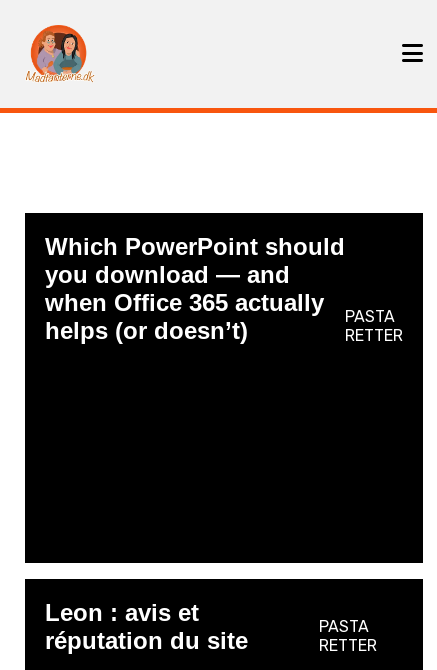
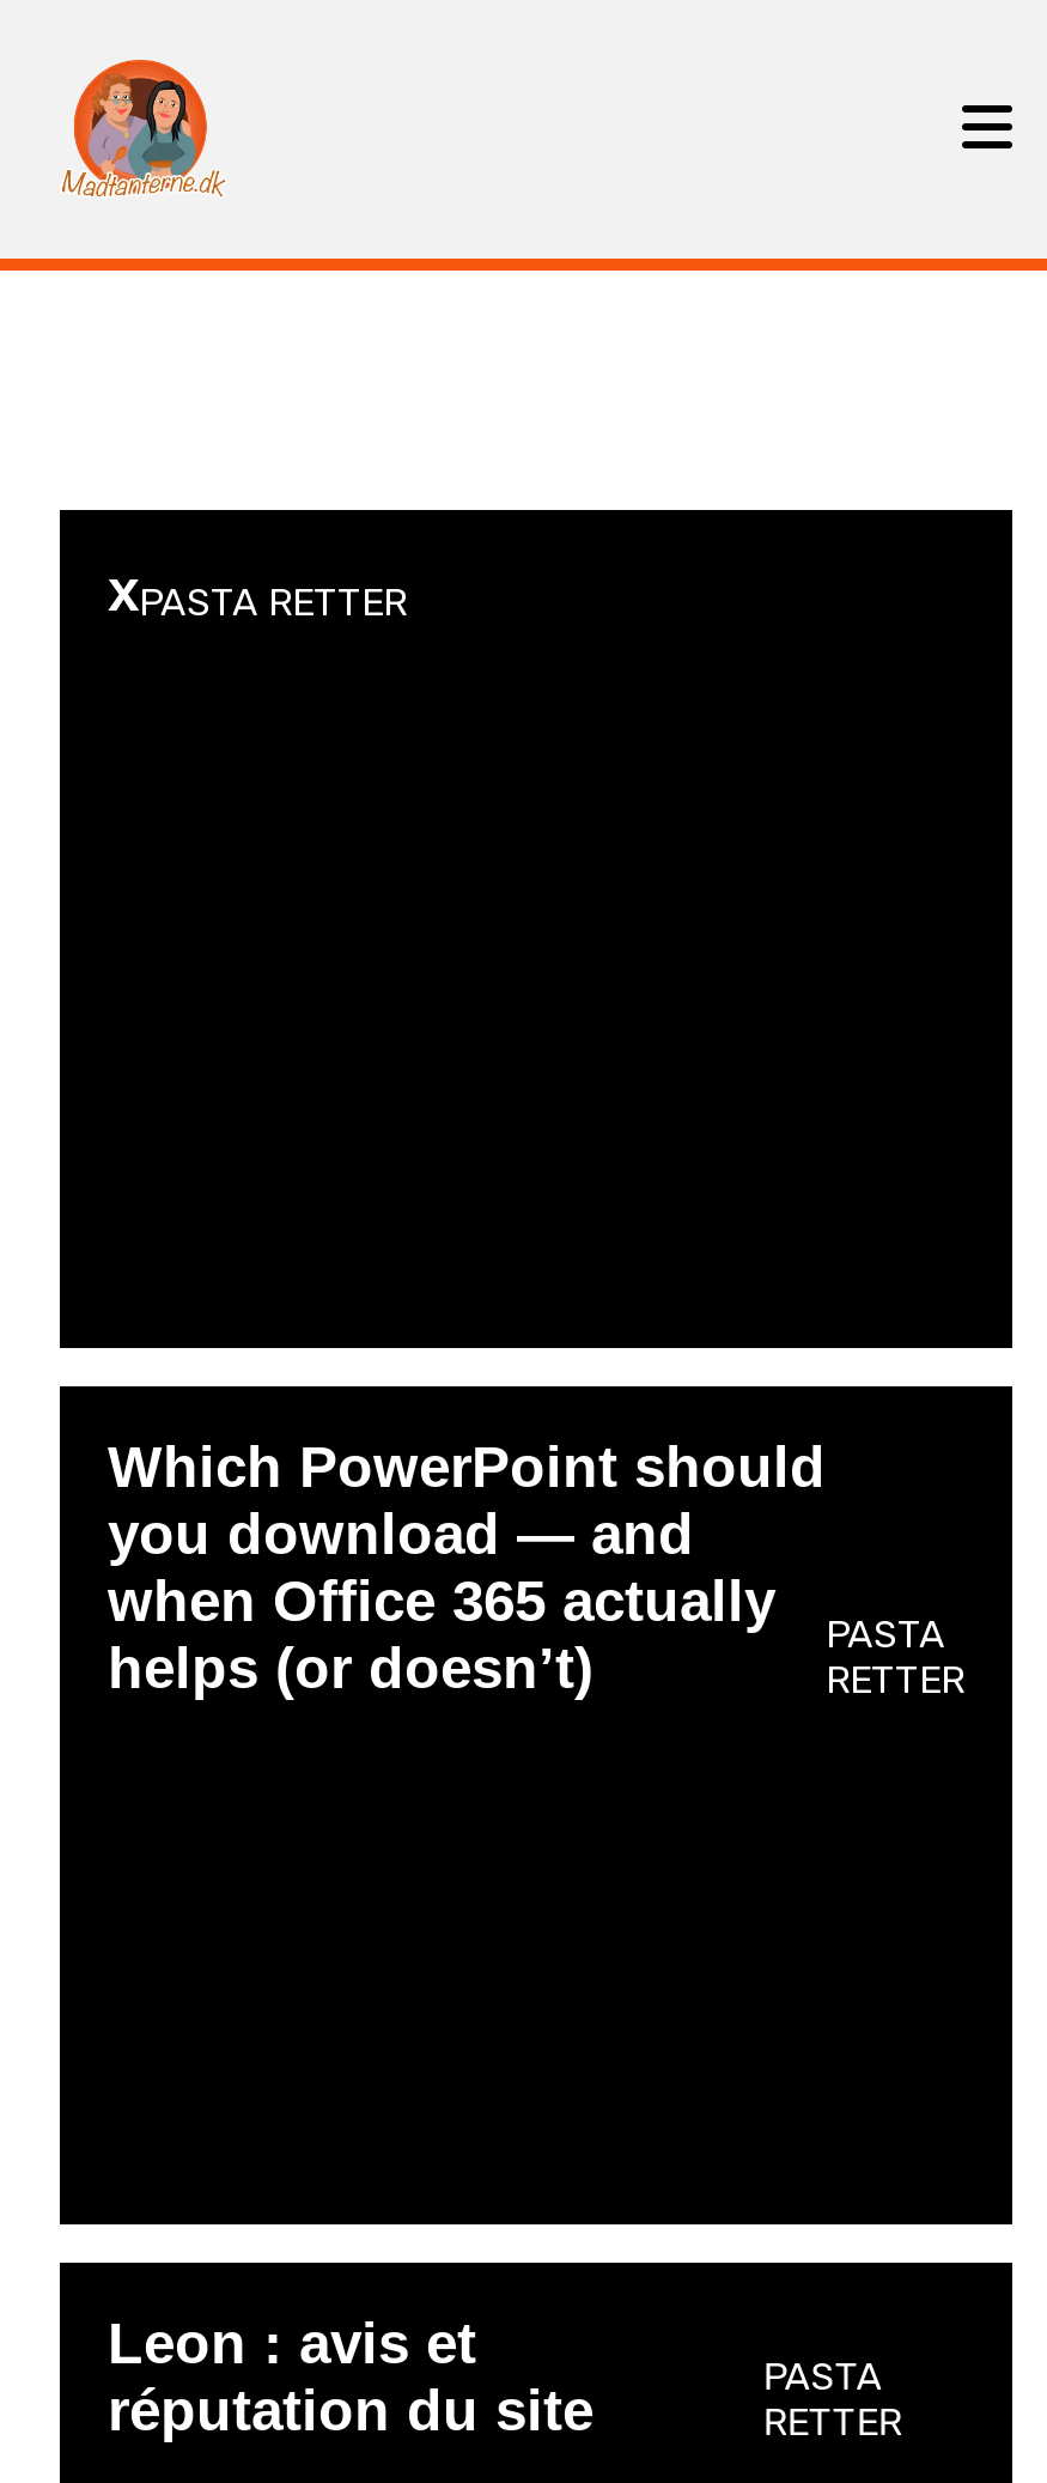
+ xPASTA RETTER
